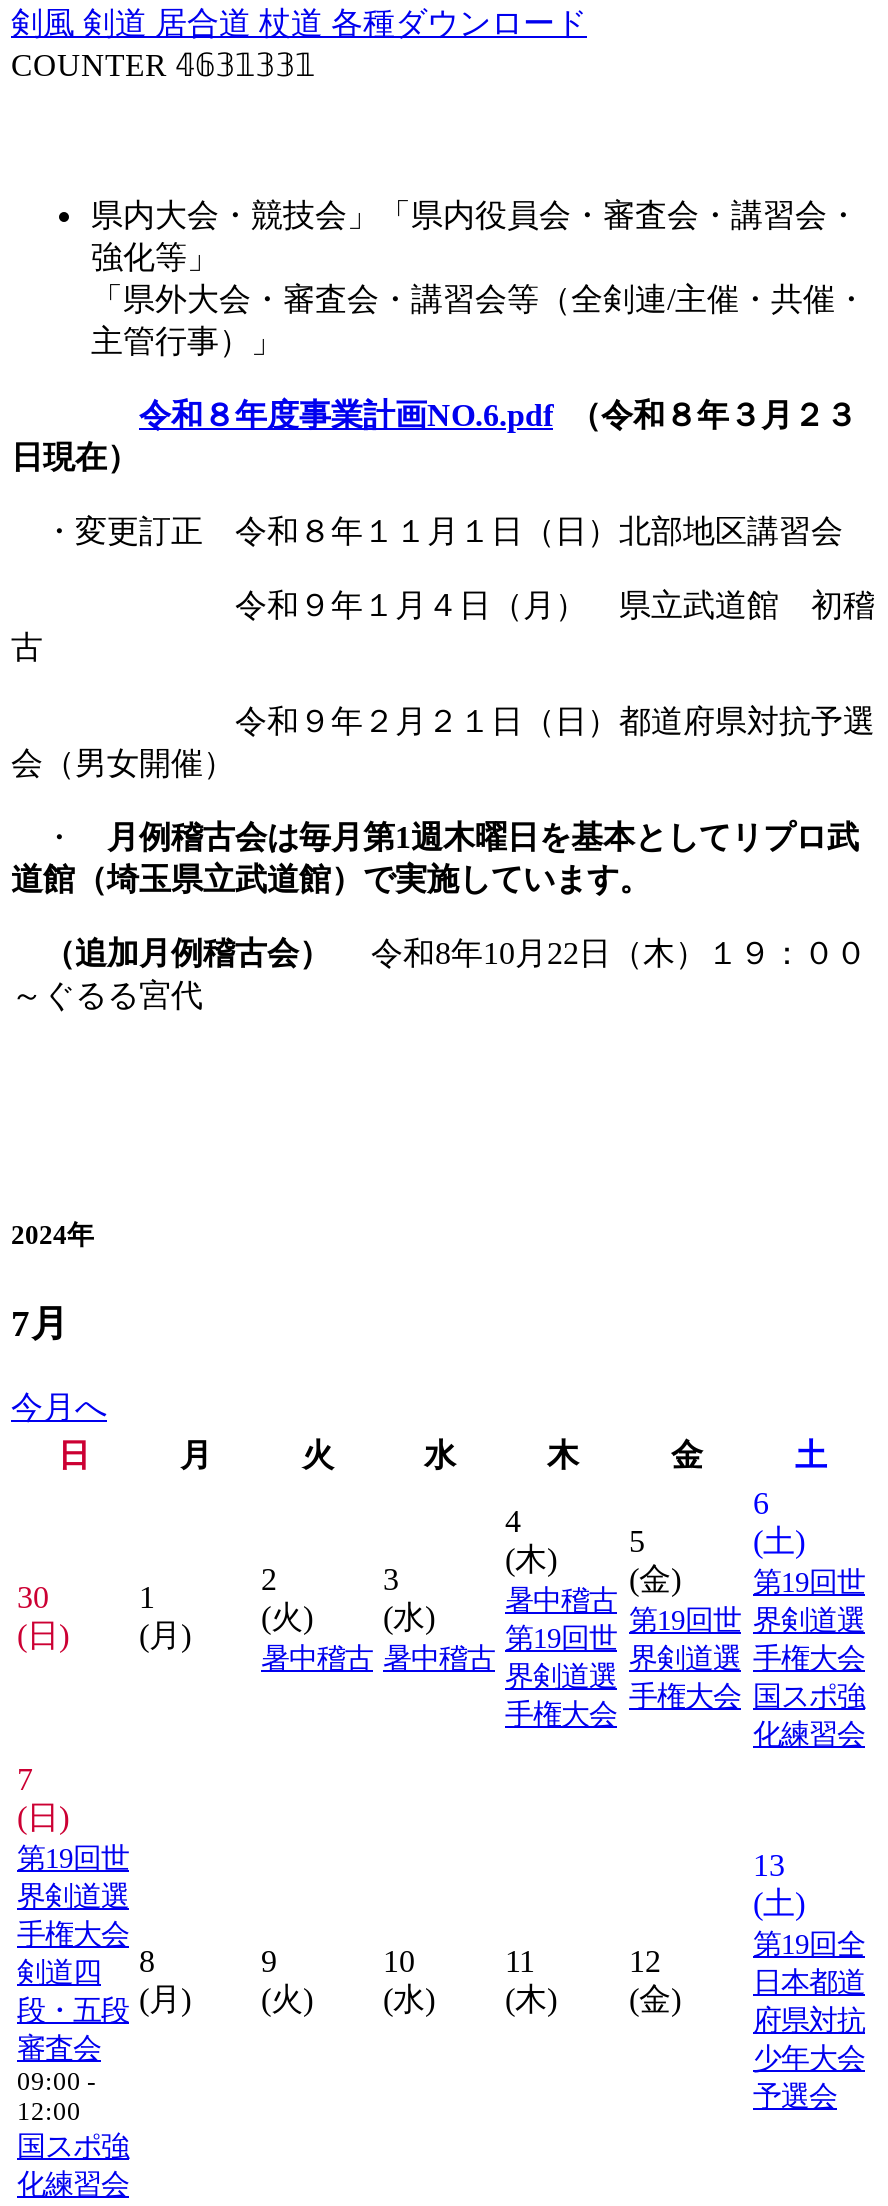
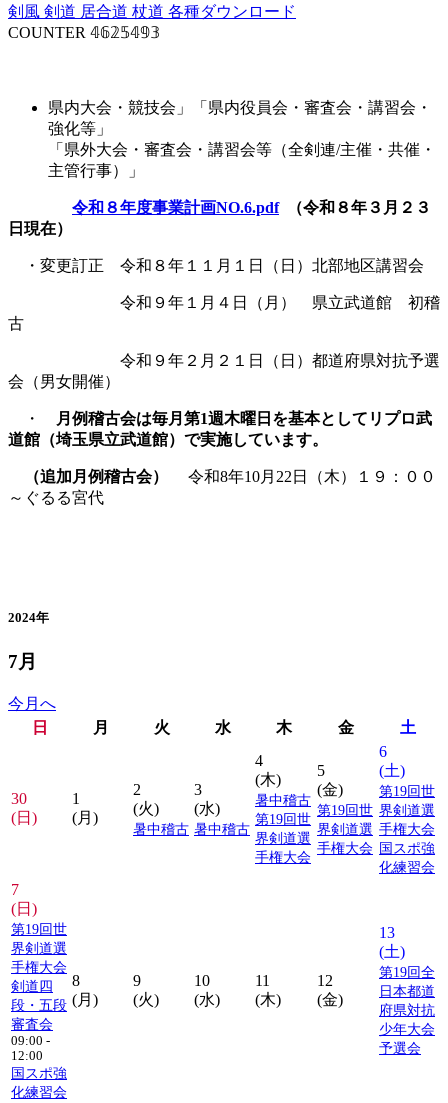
- COUNTER 𝟜𝟞𝟛𝟙𝟛𝟛𝟙
+ COUNTER 𝟜𝟞𝟚𝟝𝟜𝟡𝟛
